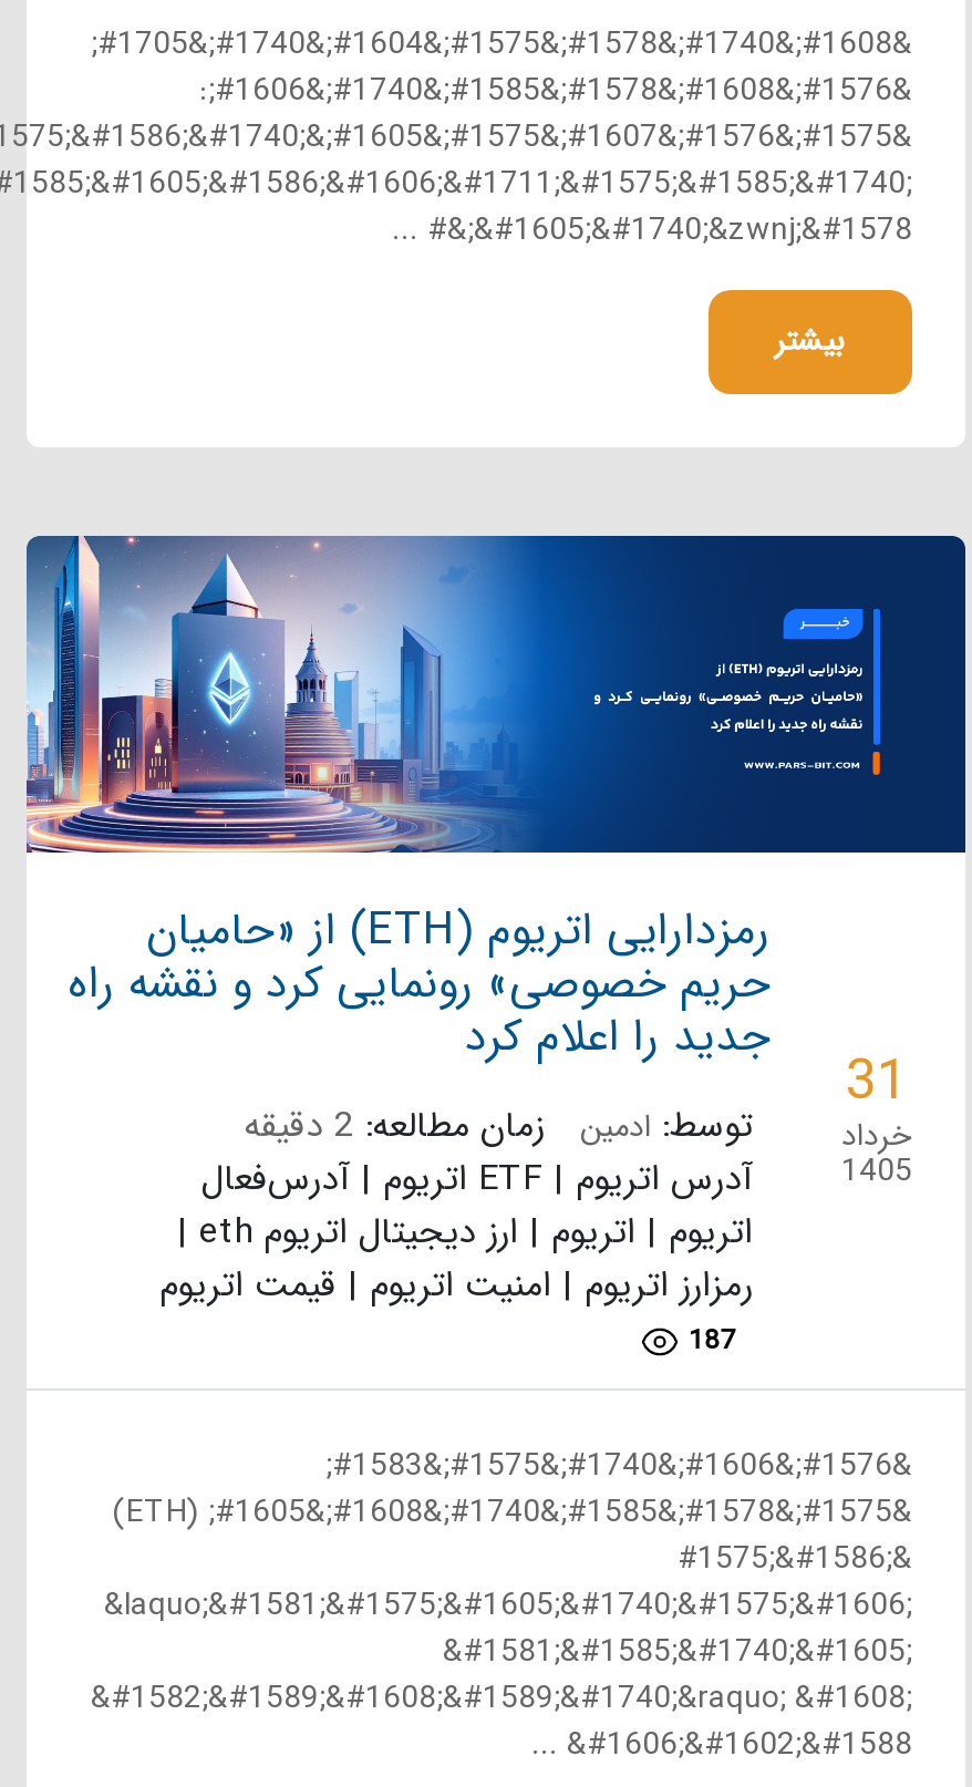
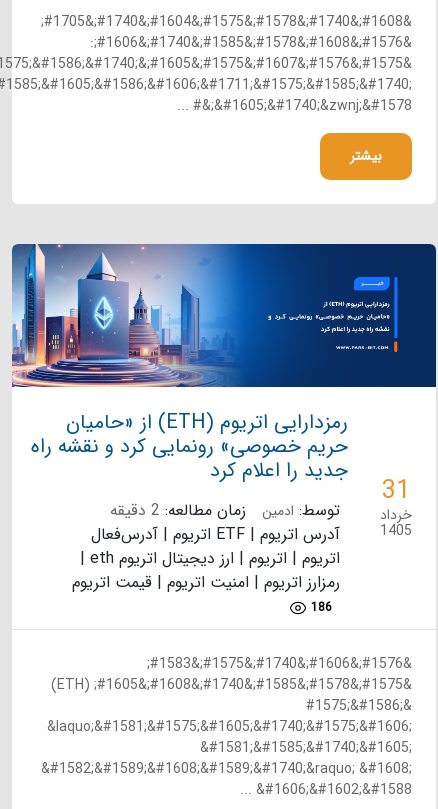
- 187
+ 186
